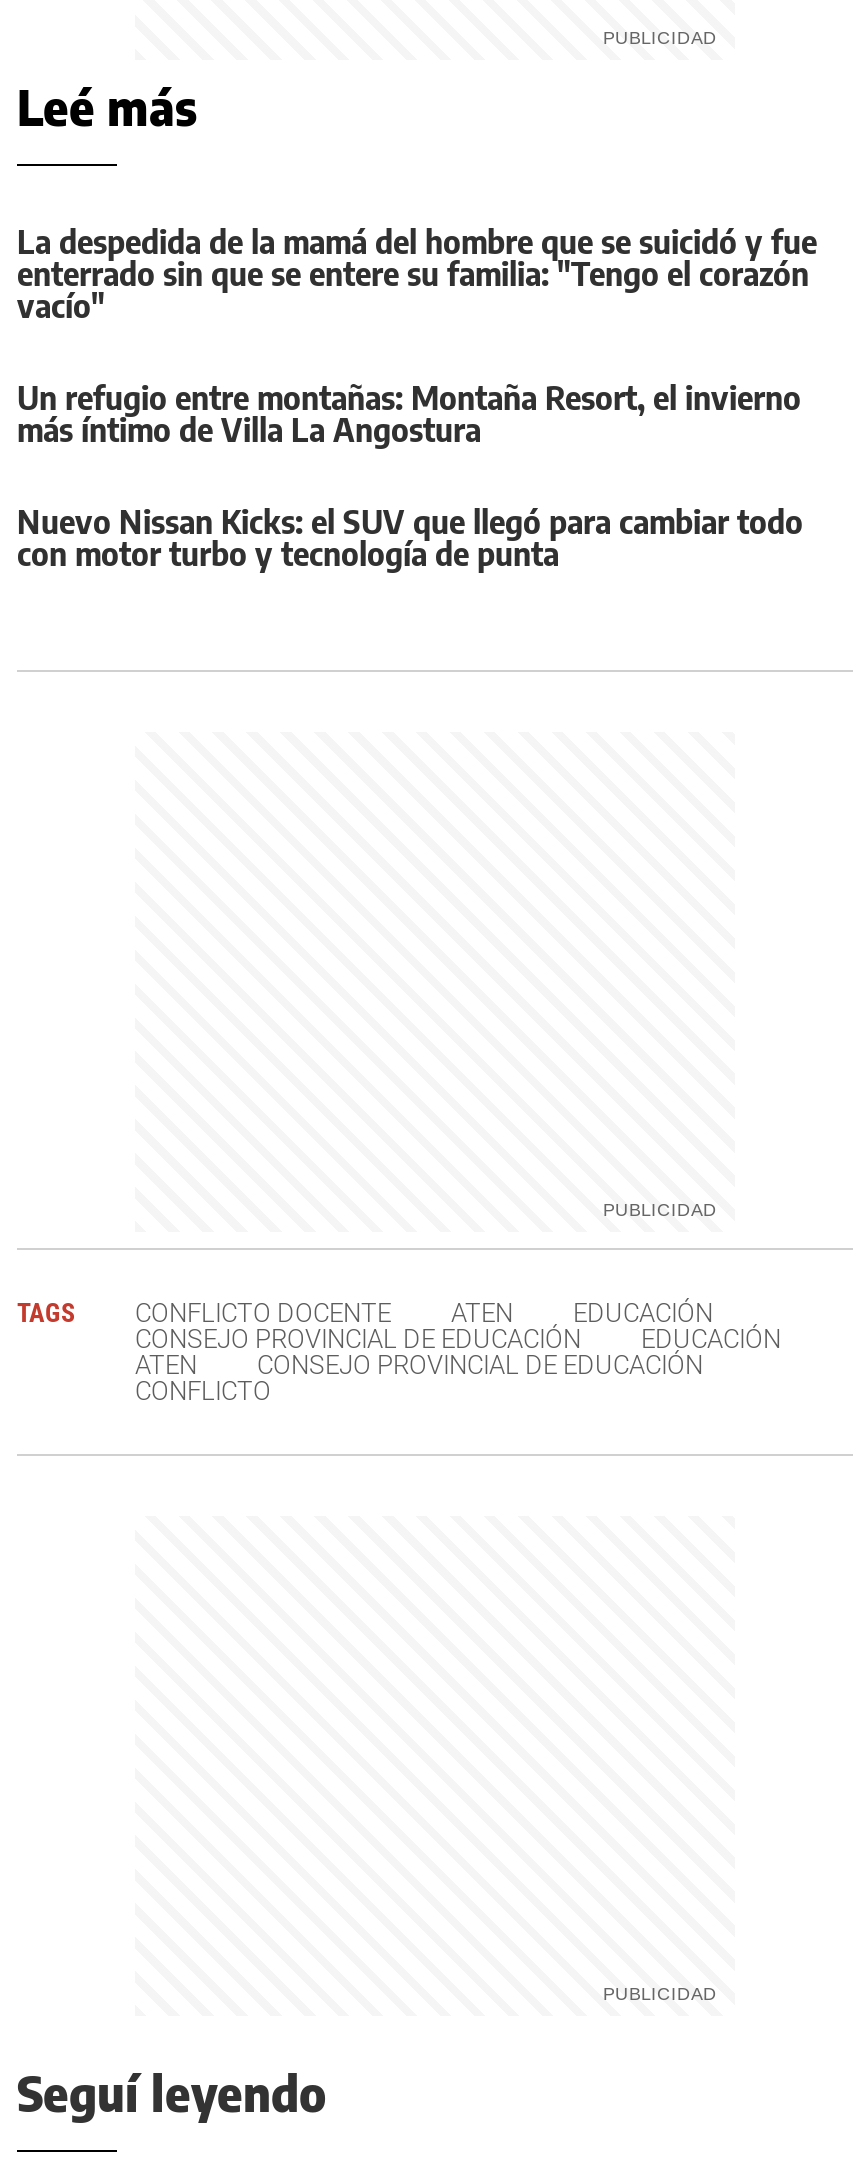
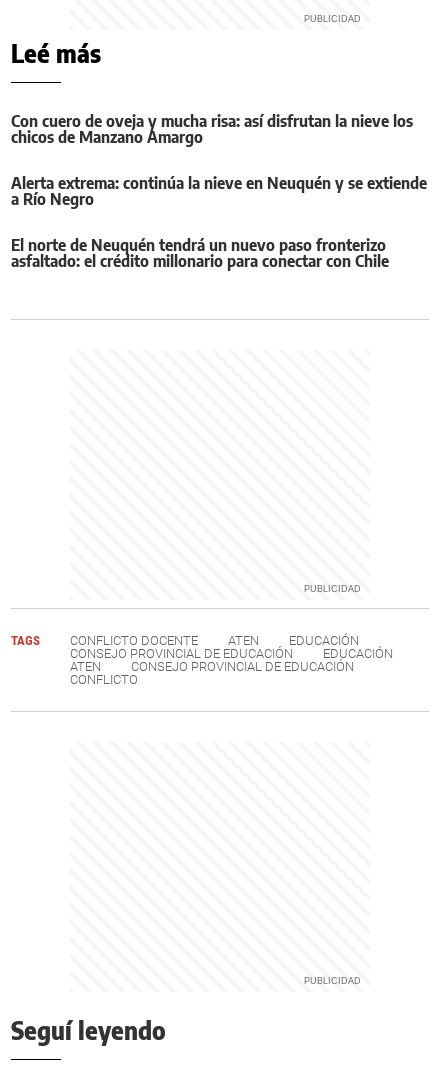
- La despedida de la mamá del hombre que se suicidó y fue
- enterrado sin que se entere su familia: "Tengo el corazón
- vacío"
+ Con cuero de oveja y mucha risa: así disfrutan la nieve los
+ chicos de Manzano Amargo

- Un refugio entre montañas: Montaña Resort, el invierno
- más íntimo de Villa La Angostura
+ Alerta extrema: continúa la nieve en Neuquén y se extiende
+ a Río Negro

- Nuevo Nissan Kicks: el SUV que llegó para cambiar todo
- con motor turbo y tecnología de punta
+ El norte de Neuquén tendrá un nuevo paso fronterizo
+ asfaltado: el crédito millonario para conectar con Chile
